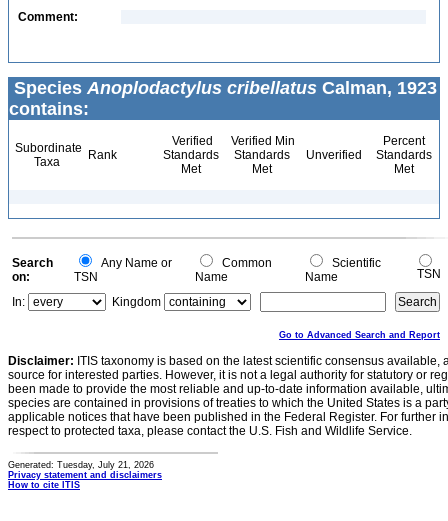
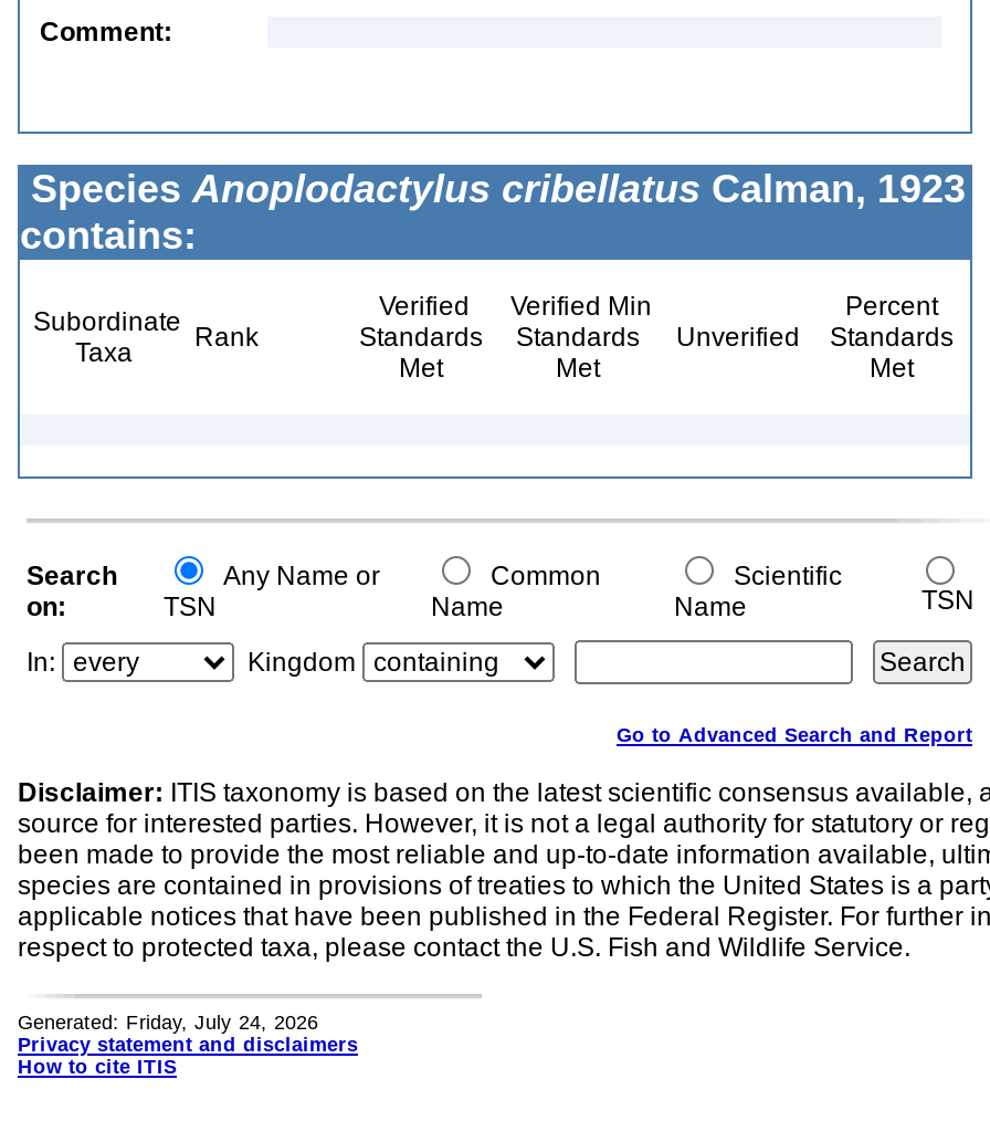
- Generated: Tuesday, July 21, 2026
+ Generated: Friday, July 24, 2026
